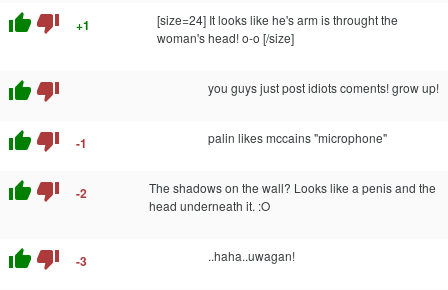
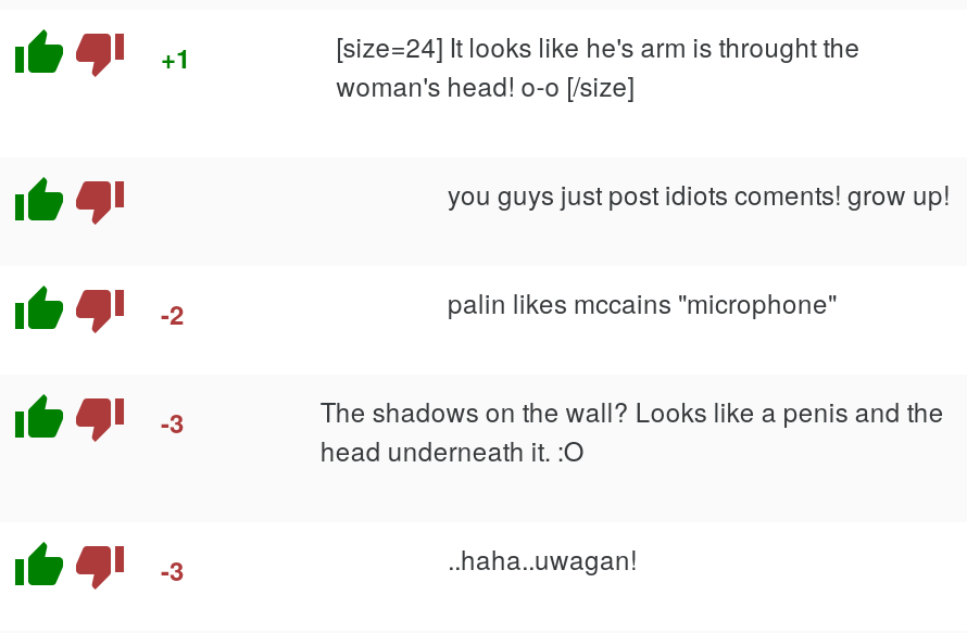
- -1
+ -2

- -2
+ -3
